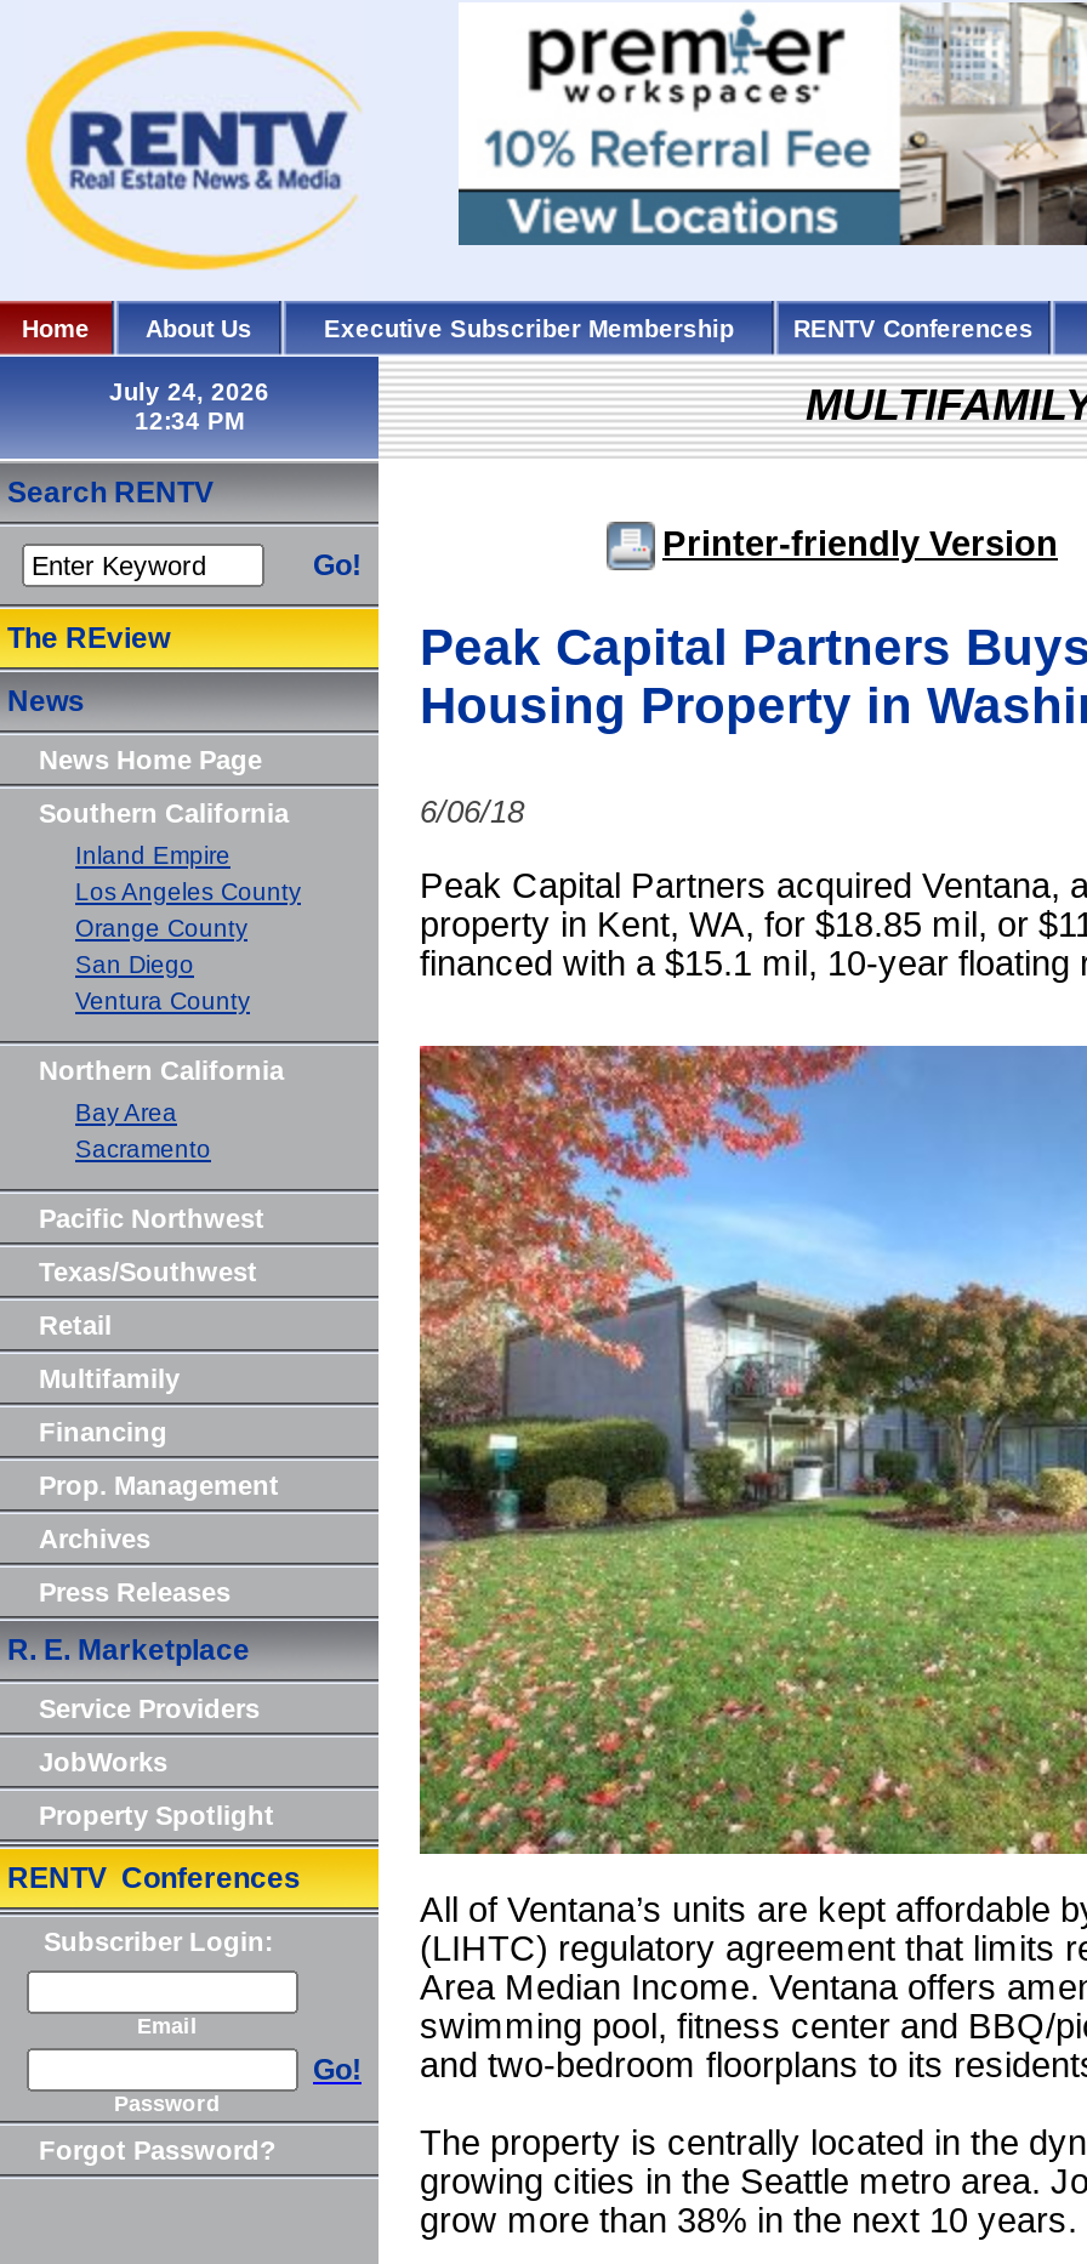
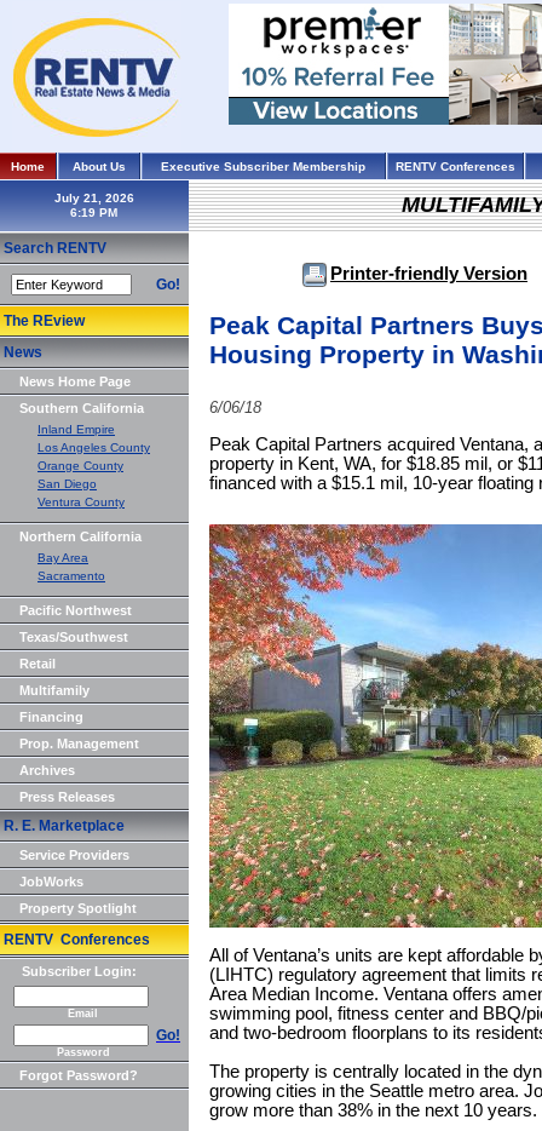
- July 24, 2026
+ July 21, 2026
